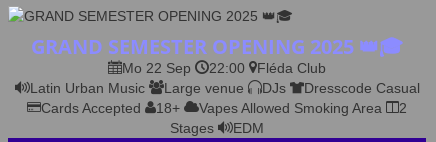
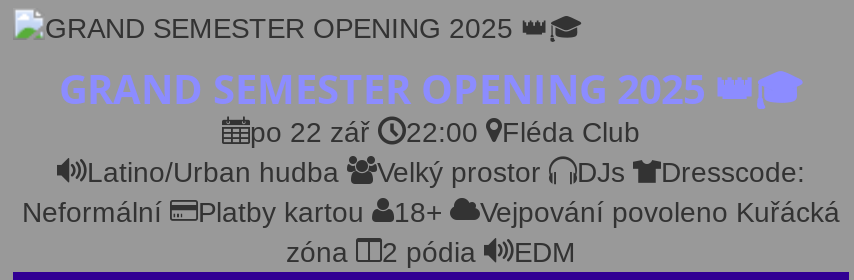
- Mo 22 Sep 22:00 Fléda Club
+ po 22 zář 22:00 Fléda Club

- Latin Urban Music
- Large venue
+ Latino/Urban hudba
+ Velký prostor

- Dresscode Casual
- Cards Accepted
+ Dresscode:
+ Neformální
+ Platby kartou

- Vapes Allowed Smoking Area
- 2
- Stages
+ Vejpování povoleno Kuřácká
+ zóna
+ 2 pódia
